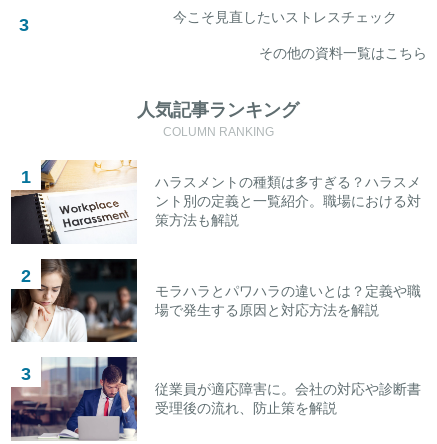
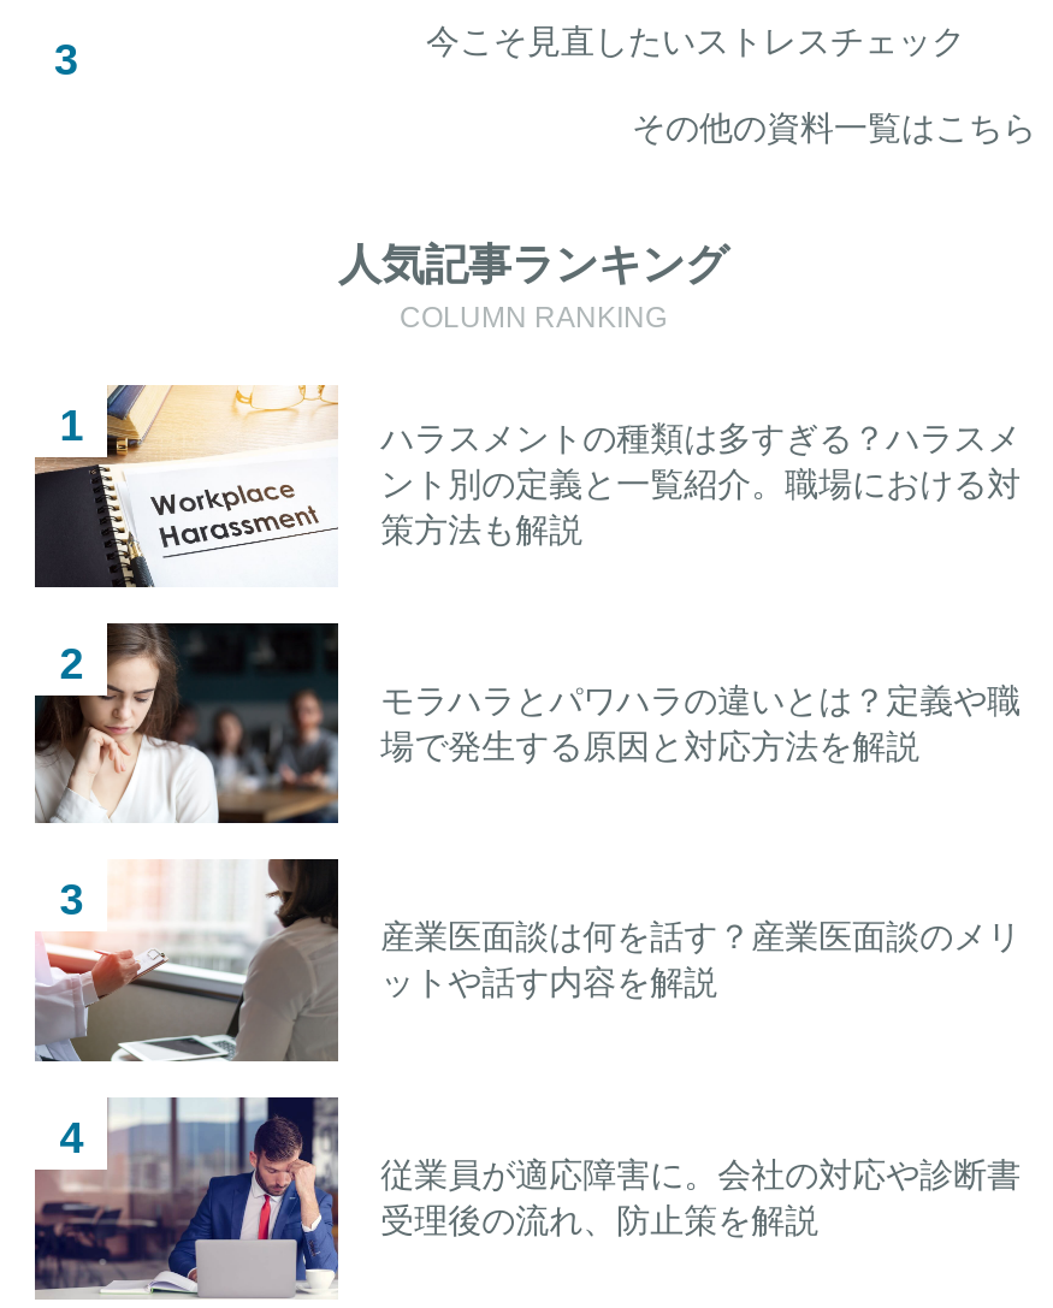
+ [image]
+ 産業医面談は何を話す？産業医面談のメリ
+ ットや話す内容を解説
